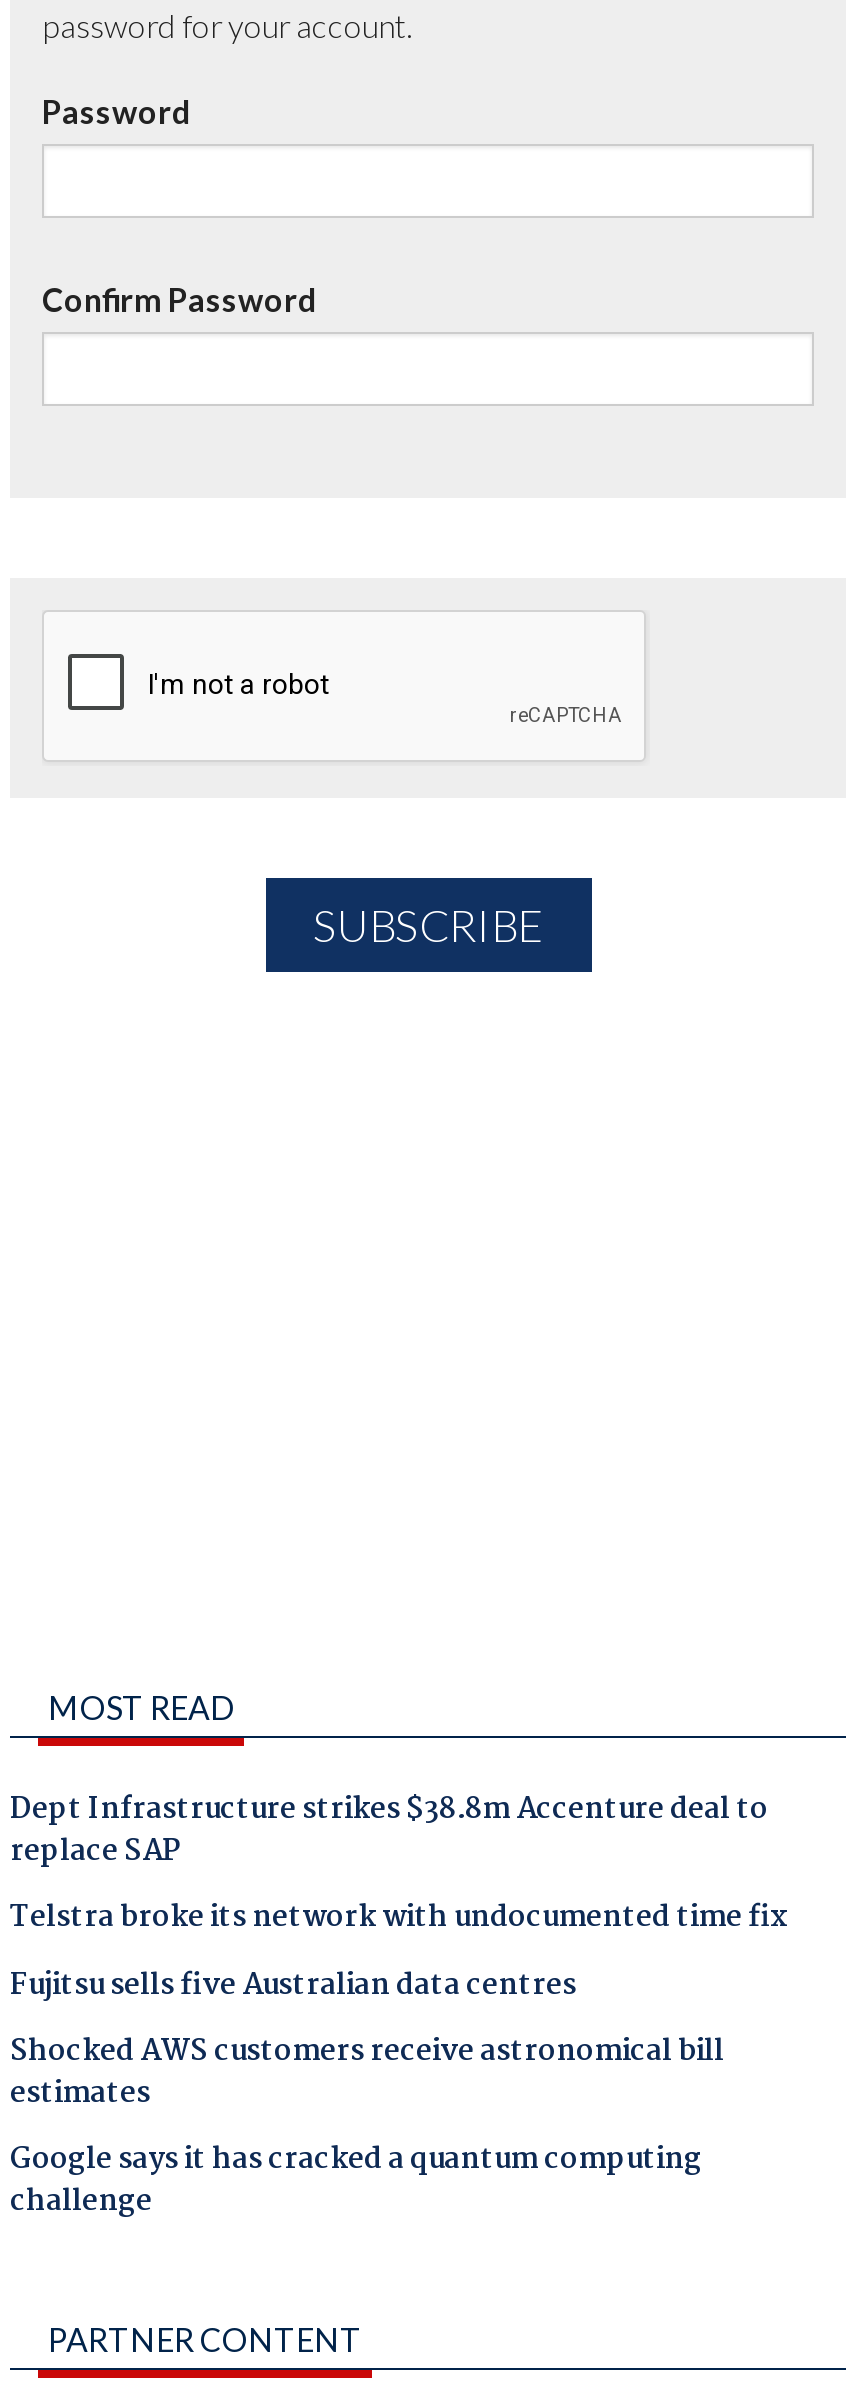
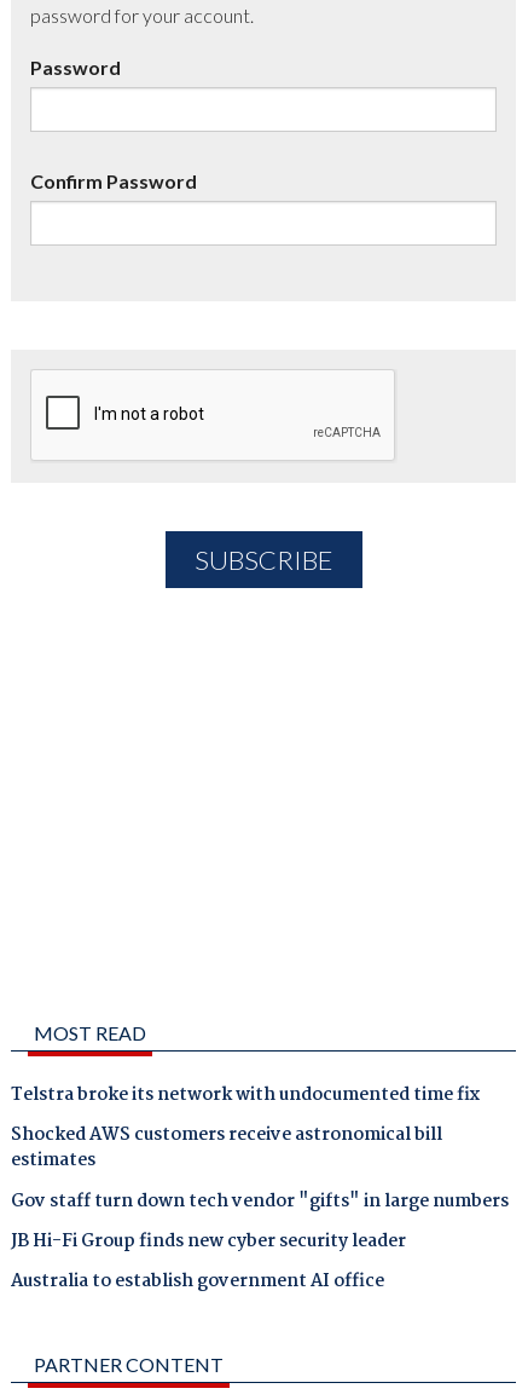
- Dept Infrastructure strikes $38.8m Accenture deal to
- replace SAP

- Fujitsu sells five Australian data centres

moved up: Shocked AWS customers receive astronomical bill | estimates

- Google says it has cracked a quantum computing
- challenge
+ Gov staff turn down tech vendor "gifts" in large numbers
+ JB Hi-Fi Group finds new cyber security leader
+ Australia to establish government AI office
